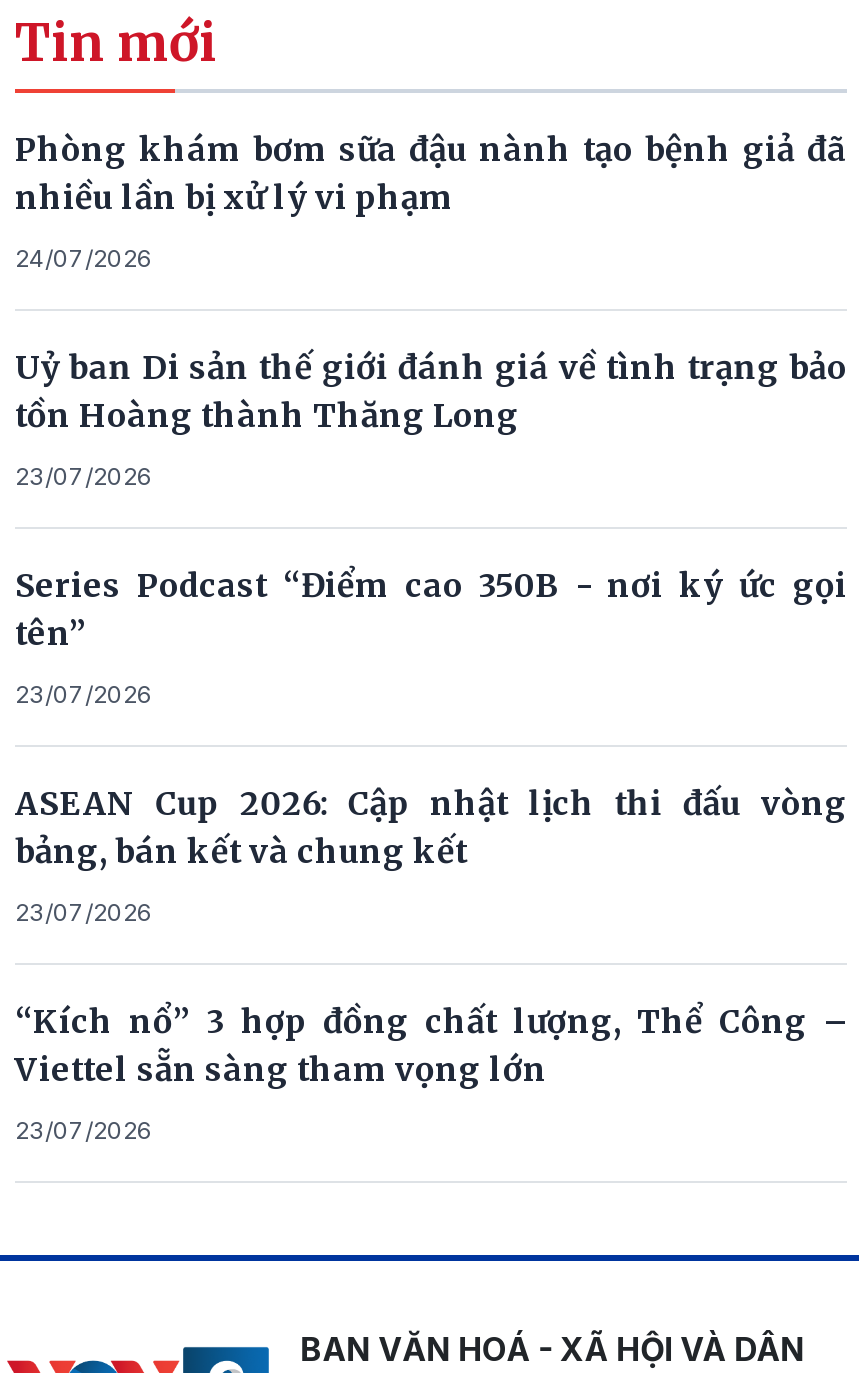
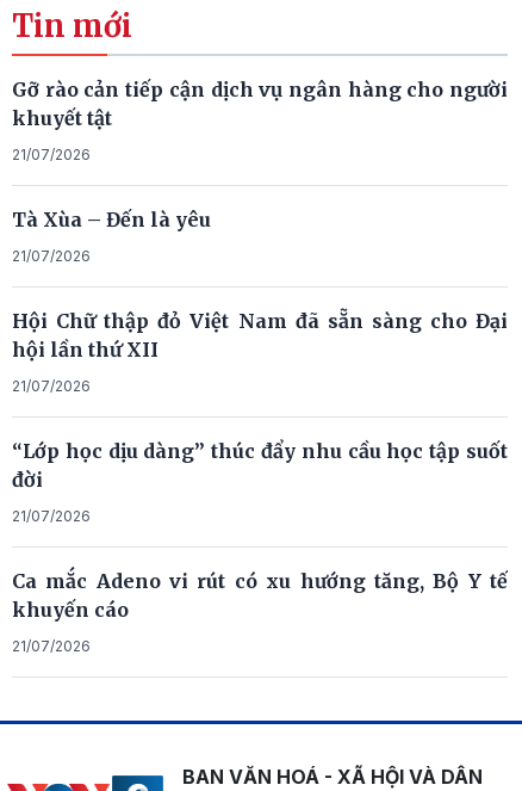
- Phòng khám bơm sữa đậu nành tạo bệnh giả đã
- nhiều lần bị xử lý vi phạm
+ Gỡ rào cản tiếp cận dịch vụ ngân hàng cho người
+ khuyết tật

- 24/07/2026
+ 21/07/2026

- Uỷ ban Di sản thế giới đánh giá về tình trạng bảo
- tồn Hoàng thành Thăng Long
+ Tà Xùa – Đến là yêu

- 23/07/2026
+ 21/07/2026

- Series Podcast “Điểm cao 350B - nơi ký ức gọi
- tên”
+ Hội Chữ thập đỏ Việt Nam đã sẵn sàng cho Đại
+ hội lần thứ XII

- 23/07/2026
+ 21/07/2026

- ASEAN Cup 2026: Cập nhật lịch thi đấu vòng
- bảng, bán kết và chung kết
+ “Lớp học dịu dàng” thúc đẩy nhu cầu học tập suốt
+ đời

- 23/07/2026
+ 21/07/2026

- “Kích nổ” 3 hợp đồng chất lượng, Thể Công –
- Viettel sẵn sàng tham vọng lớn
+ Ca mắc Adeno vi rút có xu hướng tăng, Bộ Y tế
+ khuyến cáo

- 23/07/2026
+ 21/07/2026
